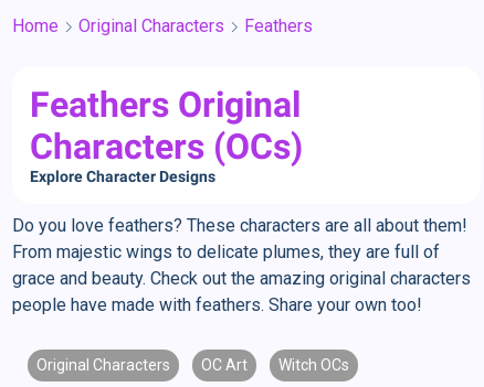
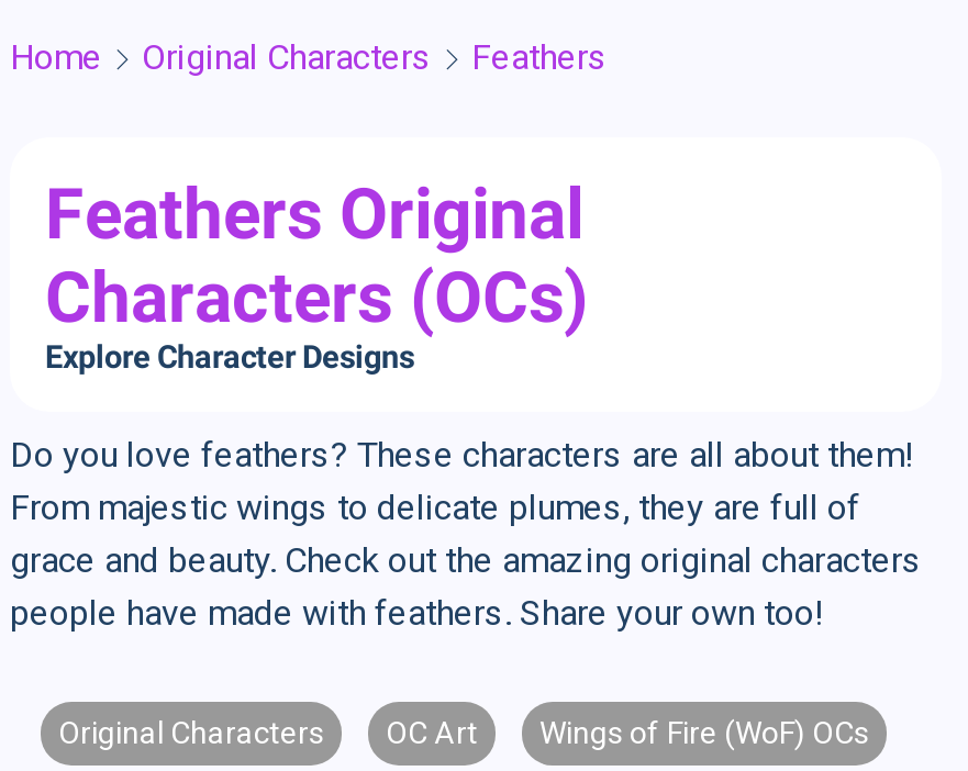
- Witch OCs
+ Wings of Fire (WoF) OCs
